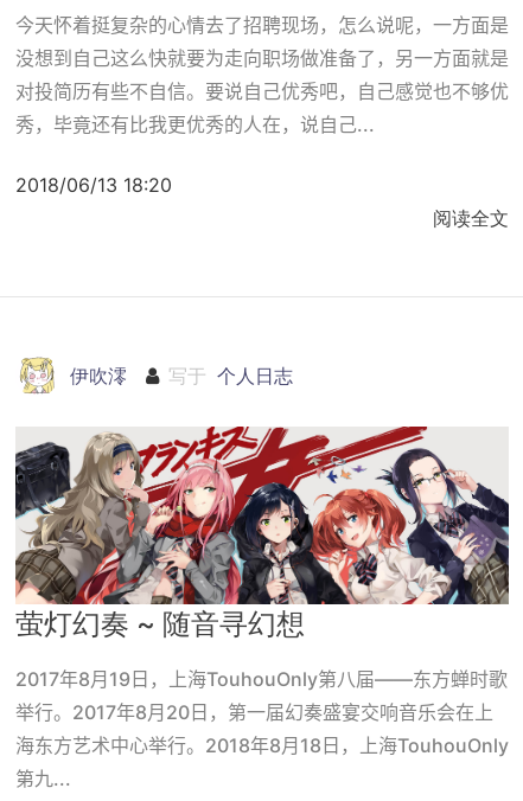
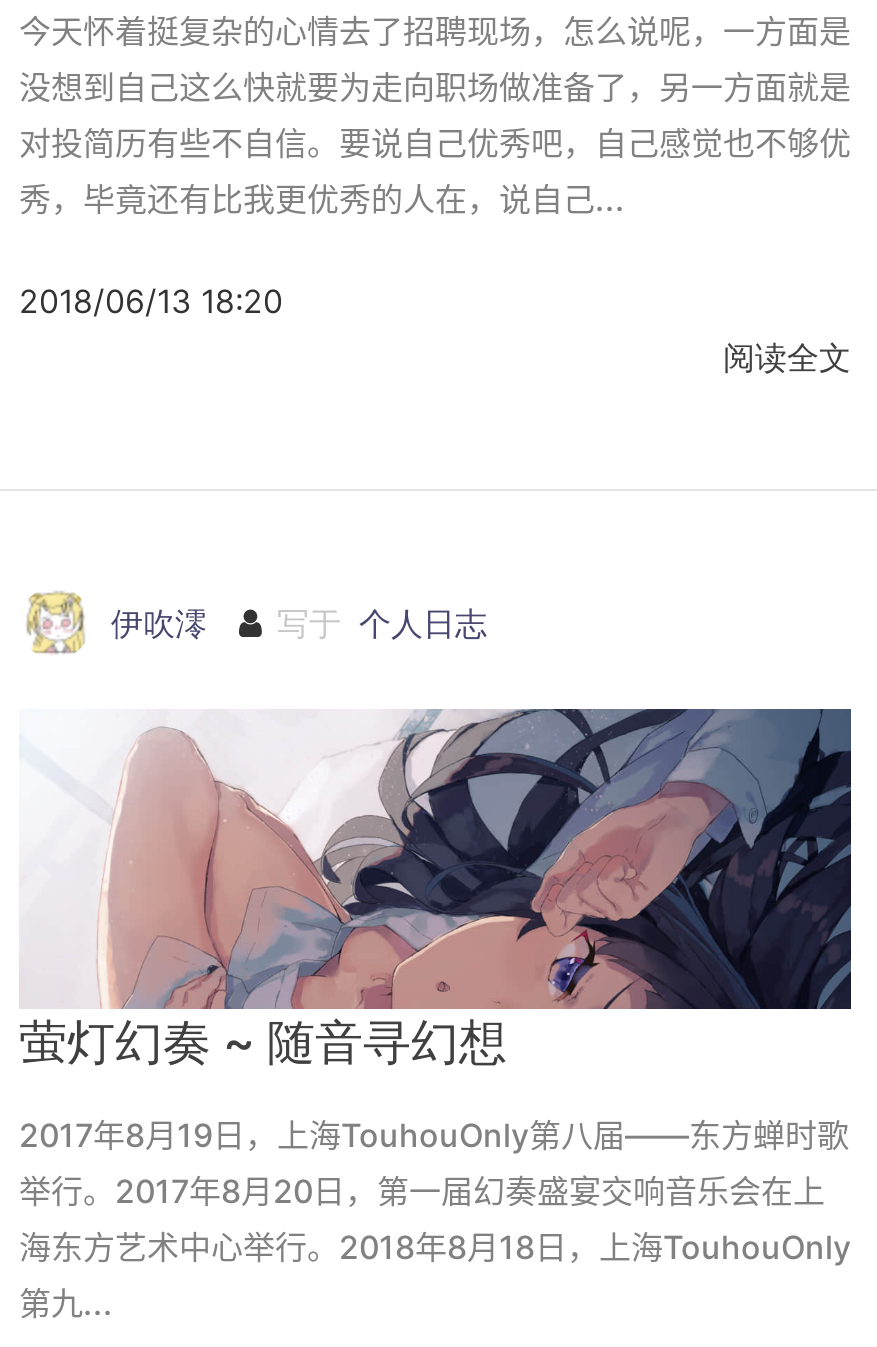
- [image]
+ [image]
